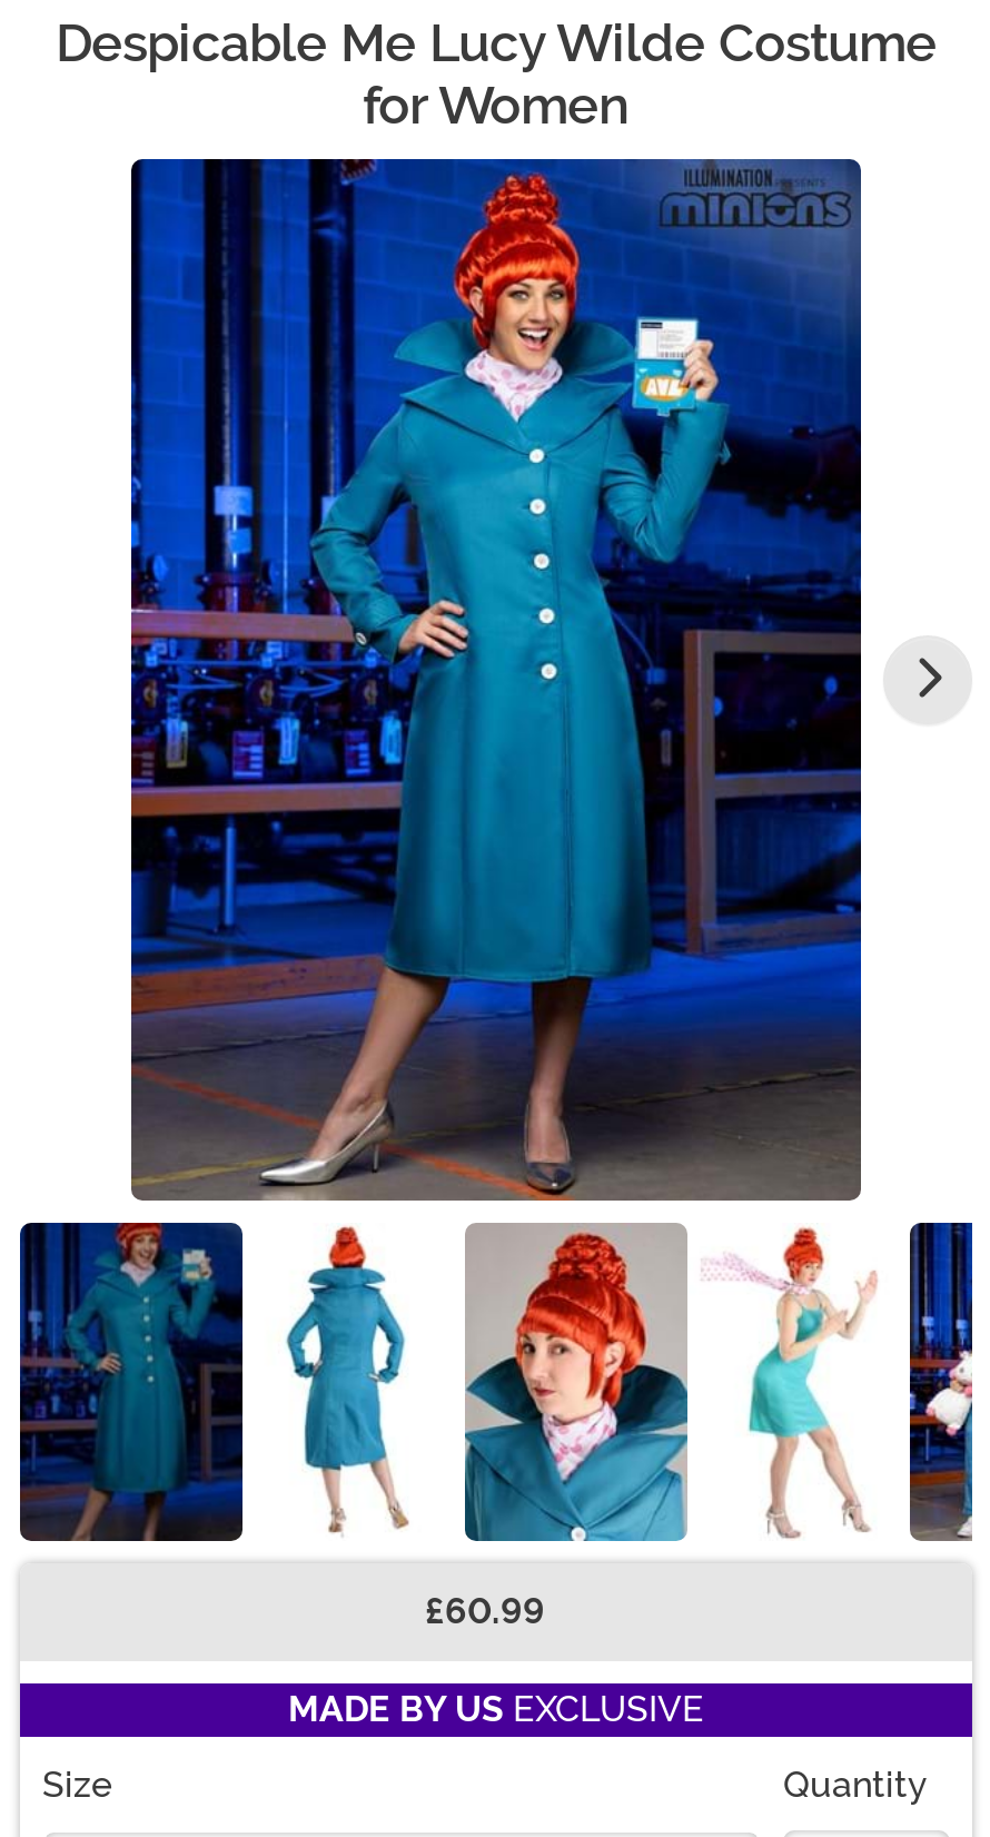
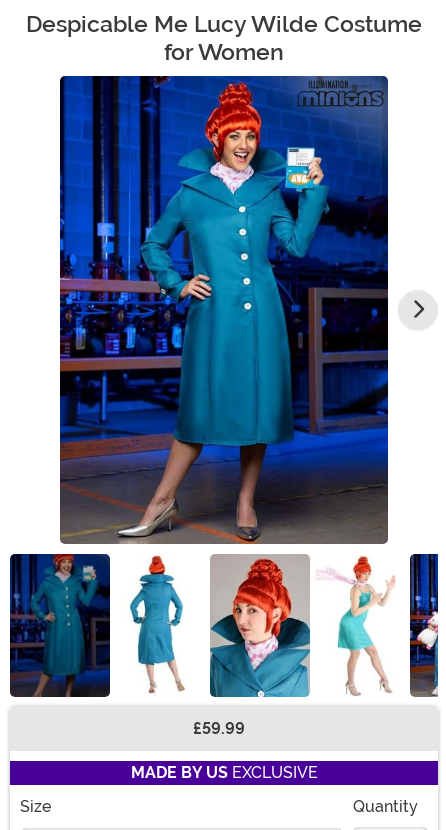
- £60.99
+ £59.99
